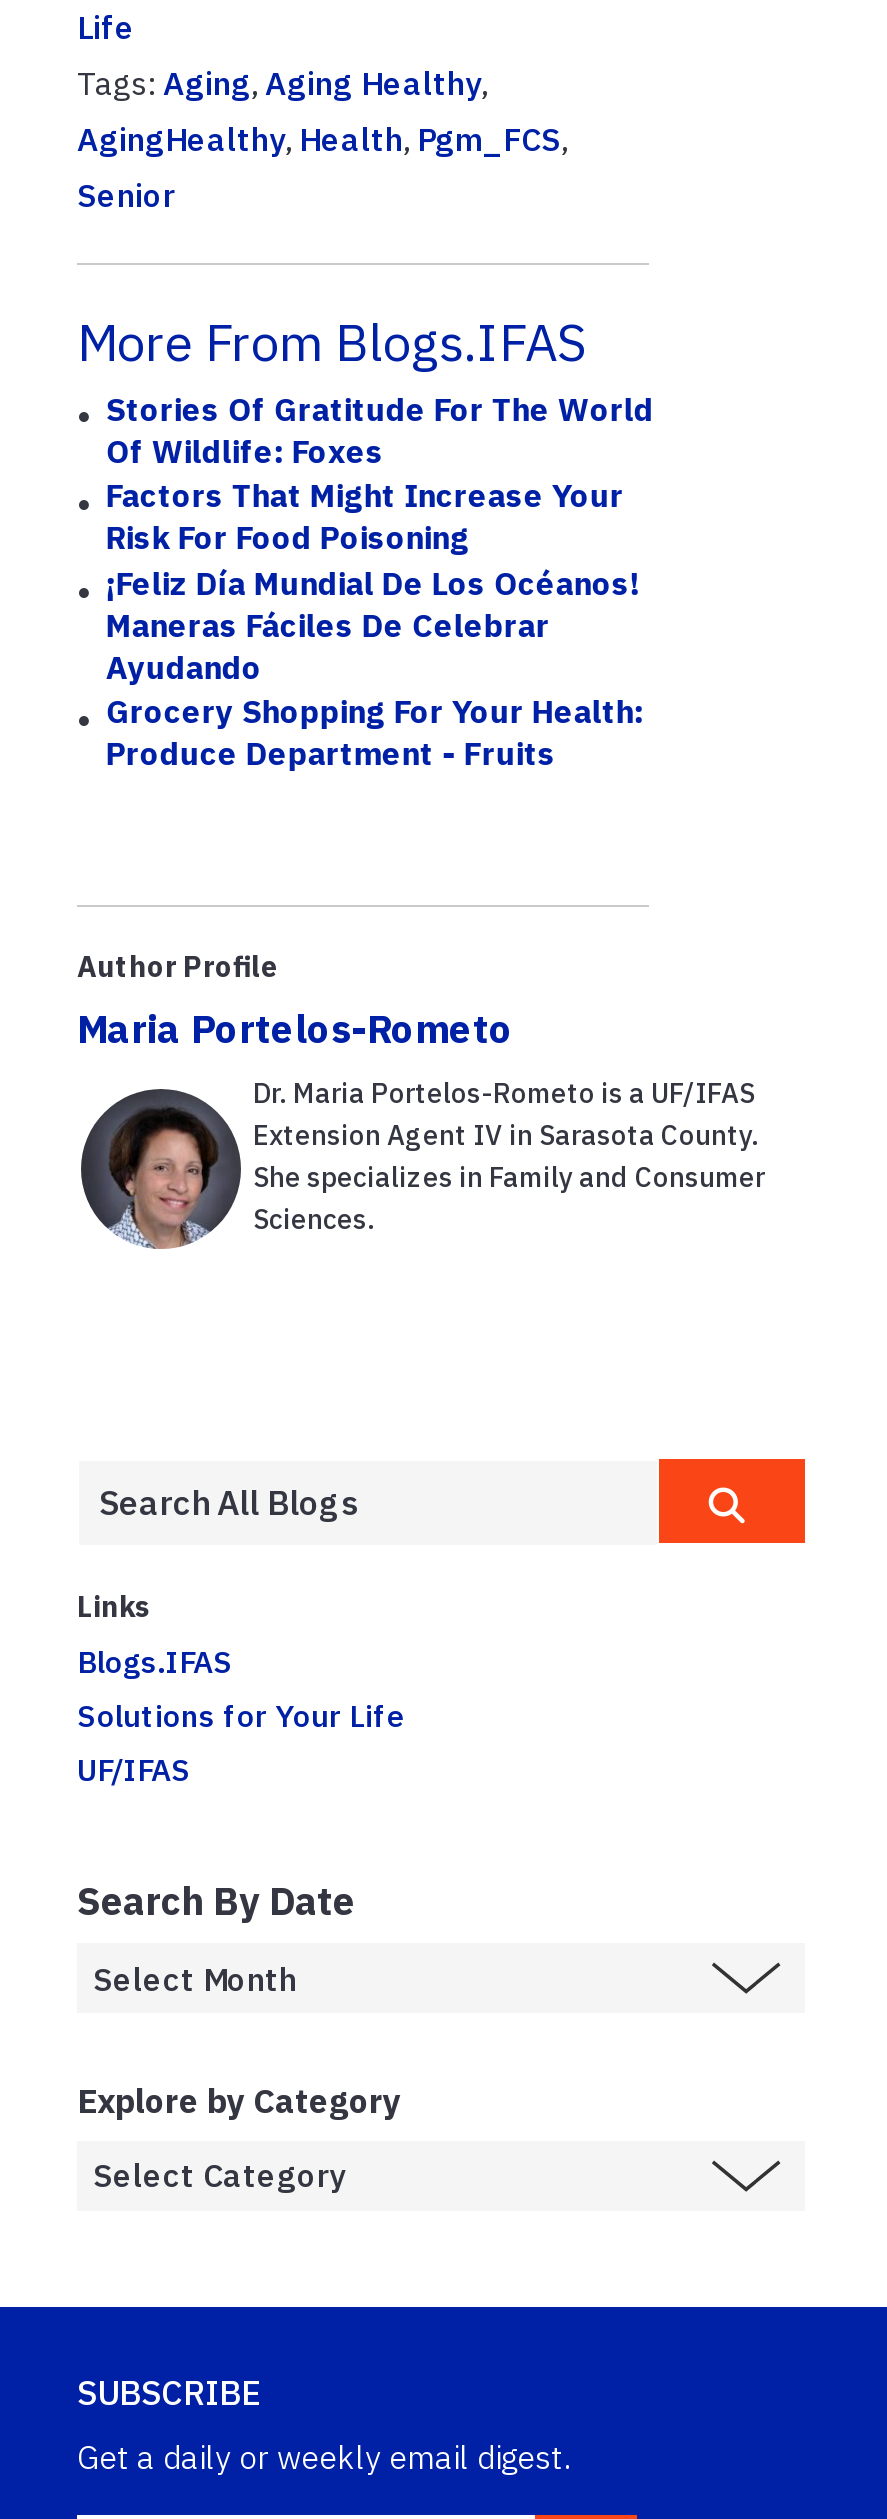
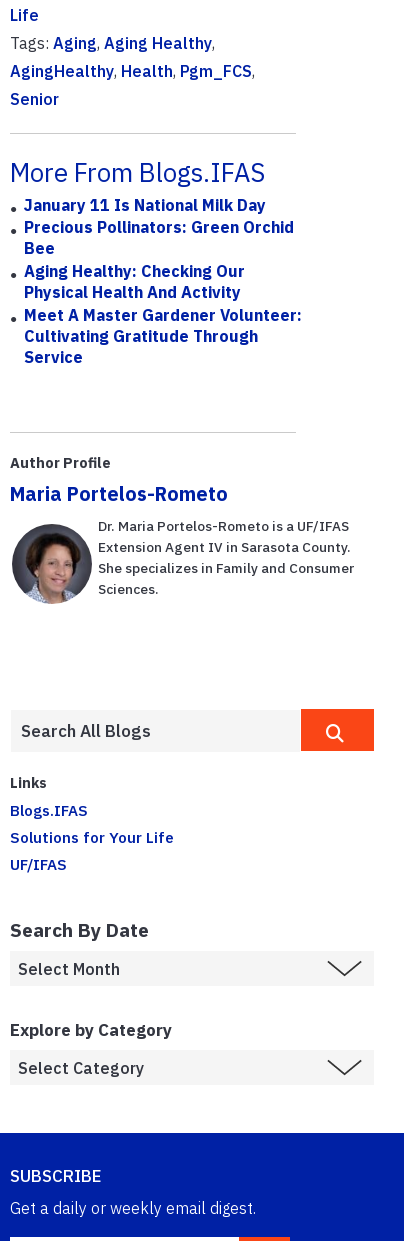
- Stories Of Gratitude For The World
- Of Wildlife: Foxes
- Factors That Might Increase Your
- Risk For Food Poisoning
- ¡Feliz Día Mundial De Los Océanos!
- Maneras Fáciles De Celebrar
- Ayudando
- Grocery Shopping For Your Health:
- Produce Department - Fruits
+ January 11 Is National Milk Day
+ Precious Pollinators: Green Orchid
+ Bee
+ Aging Healthy: Checking Our
+ Physical Health And Activity
+ Meet A Master Gardener Volunteer:
+ Cultivating Gratitude Through
+ Service
